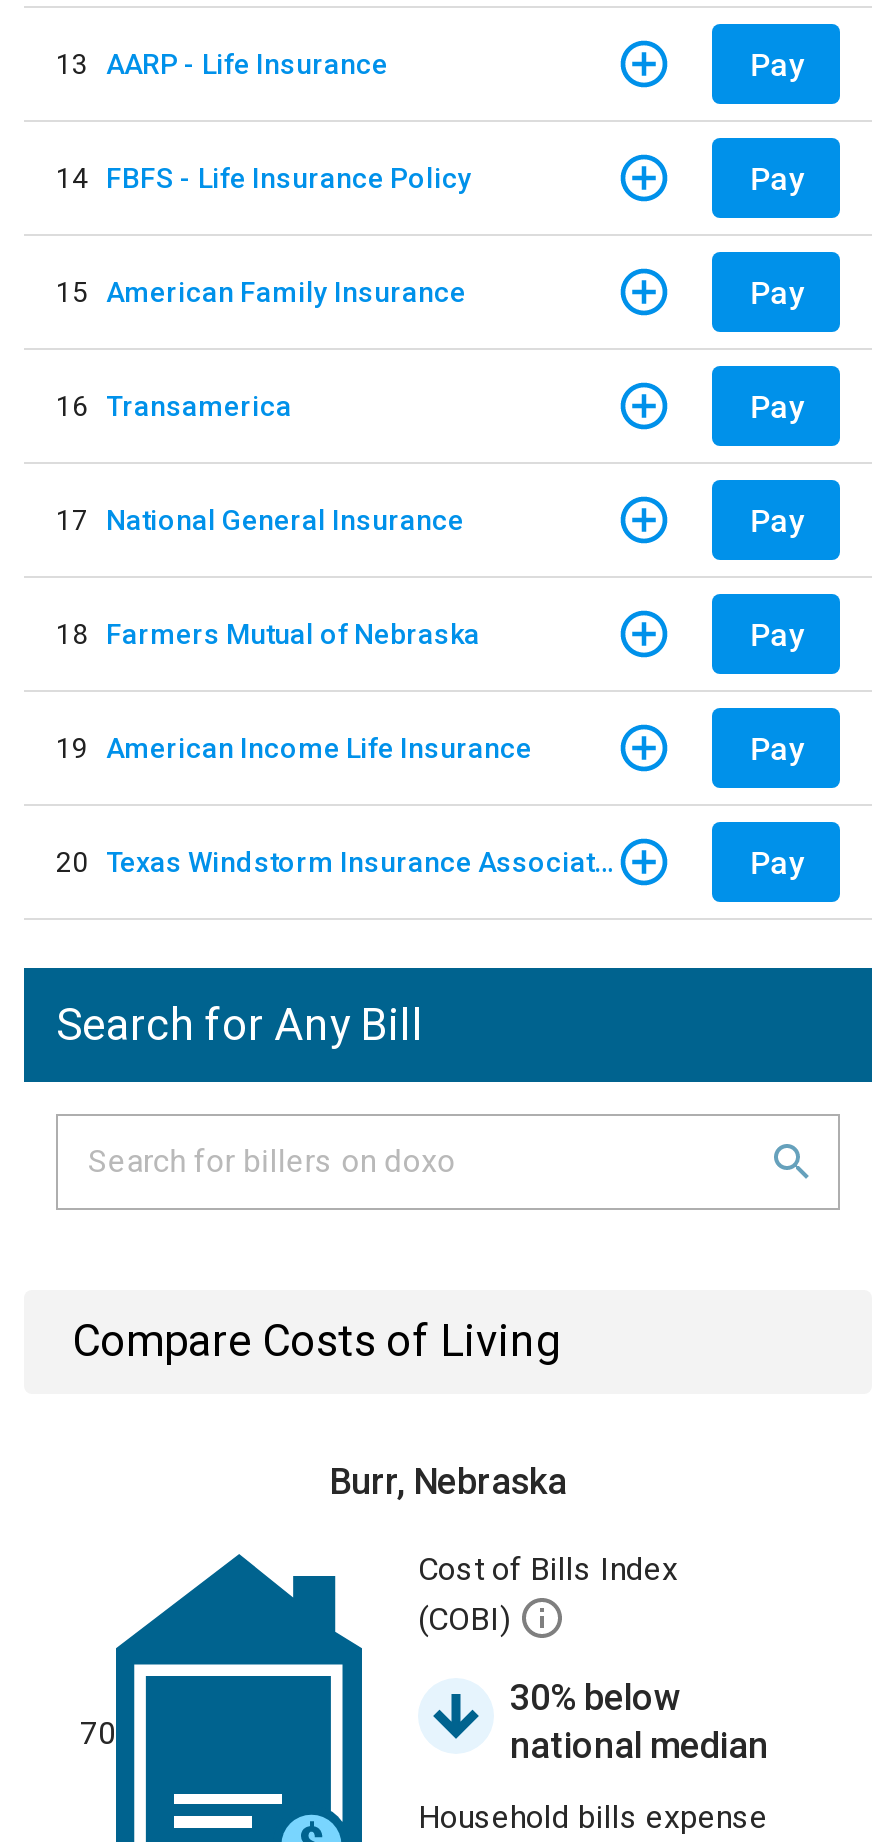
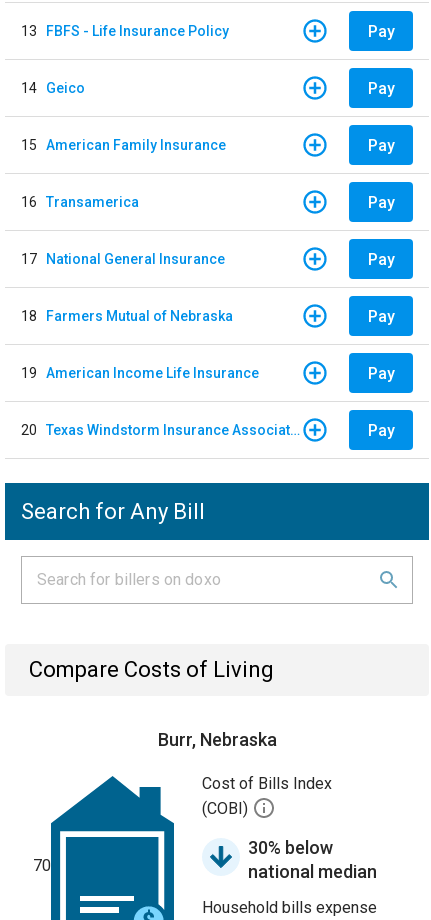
- 13 AARP - Life Insurance
+ 13 FBFS - Life Insurance Policy

- 14 FBFS - Life Insurance Policy
+ 14 Geico
